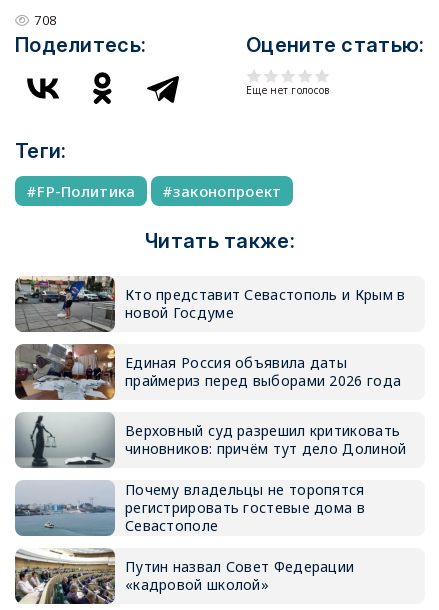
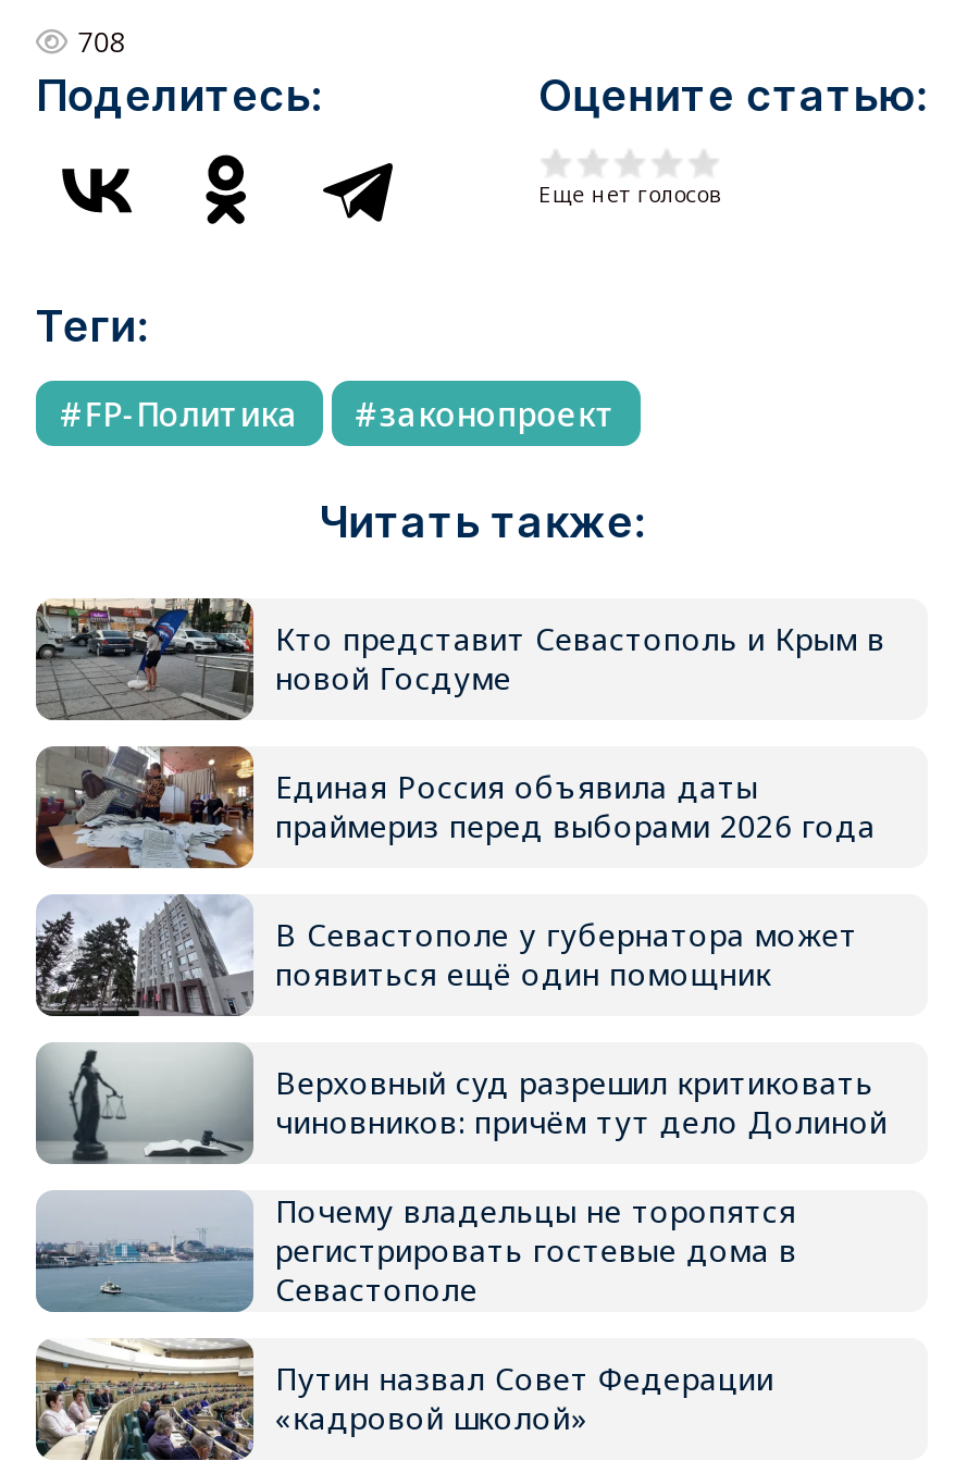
+ [image]
+ В Севастополе у губернатора может
+ появиться ещё один помощник
